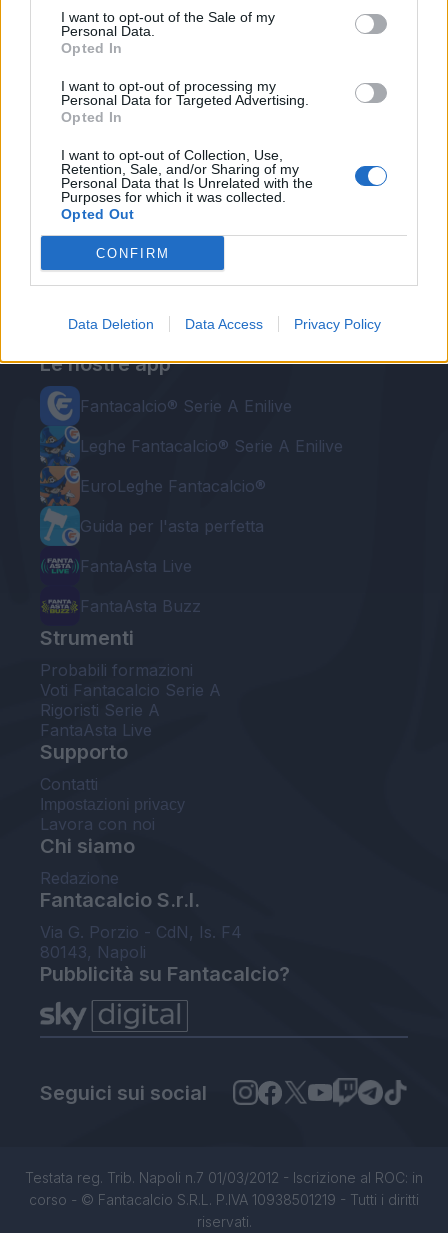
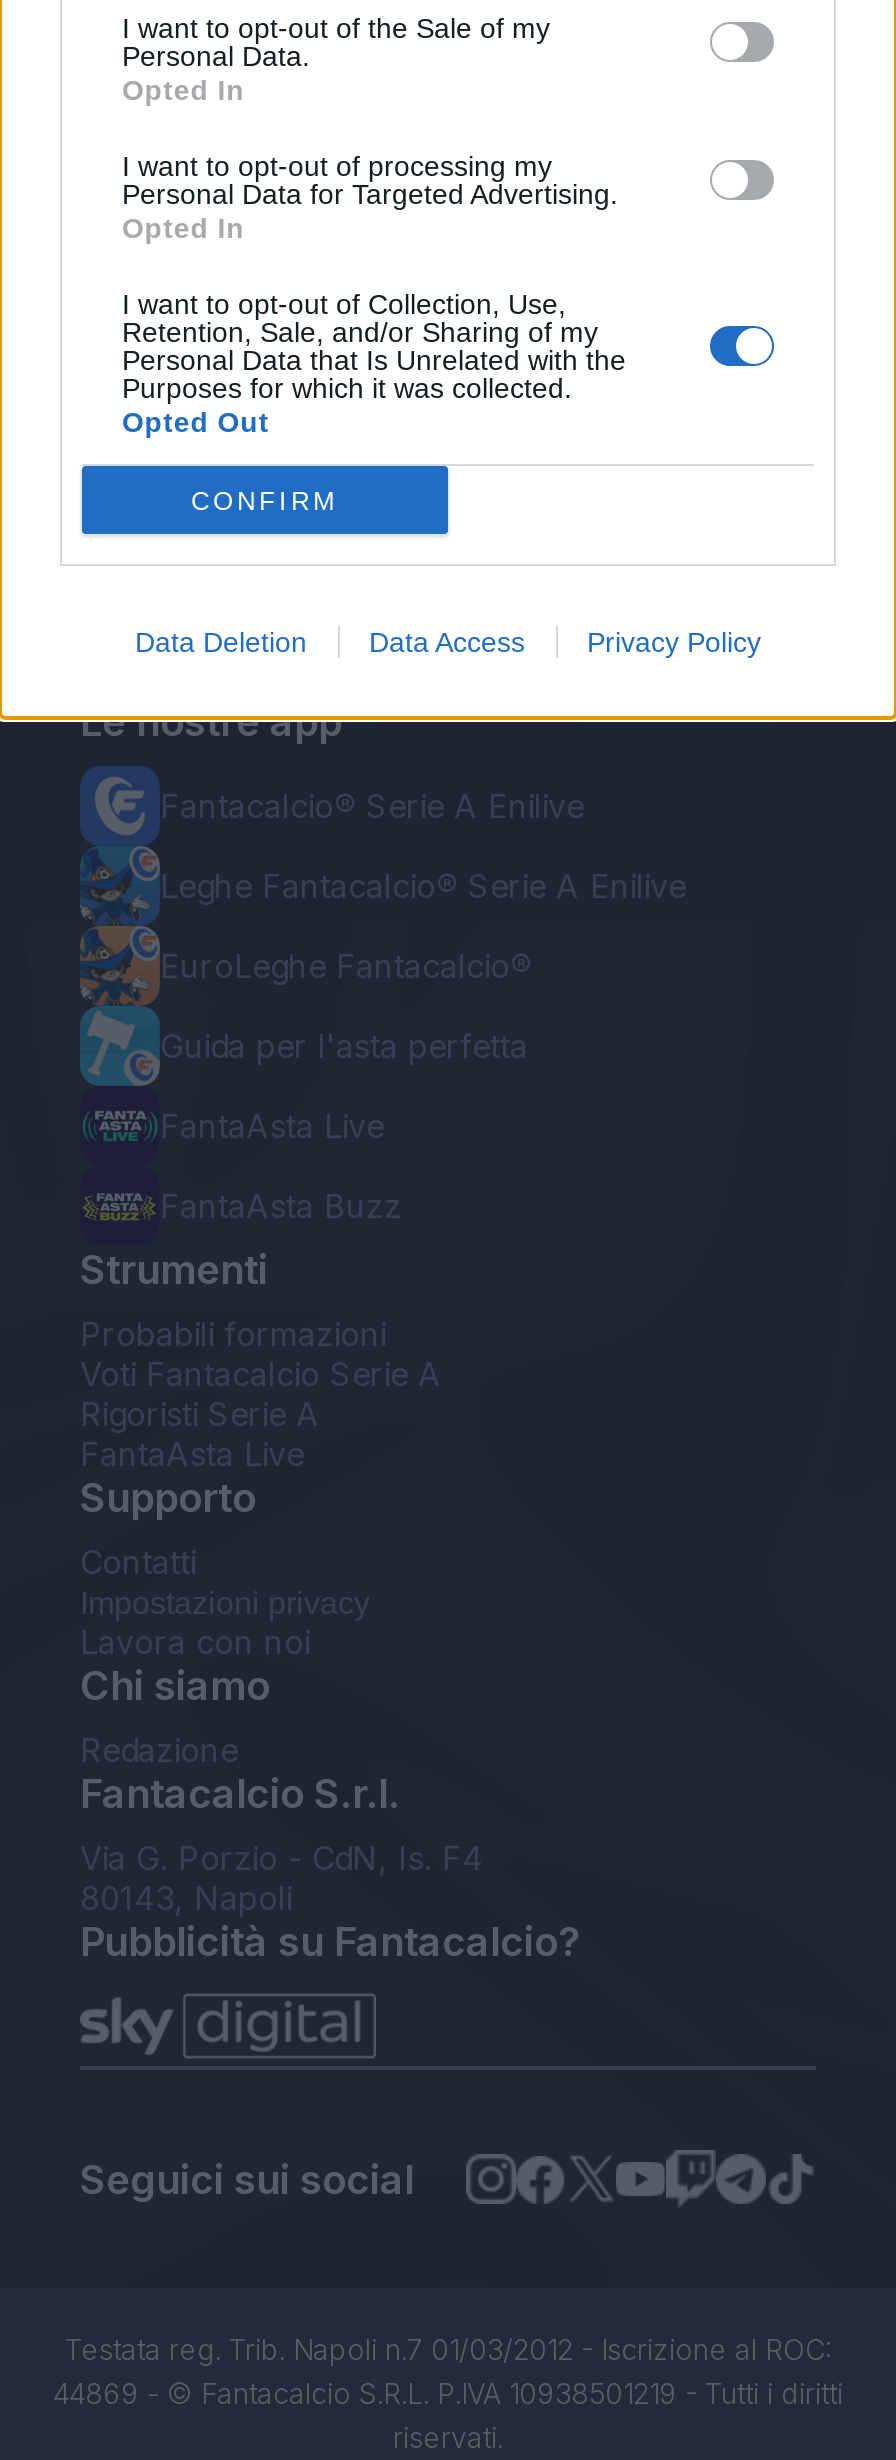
- Testata reg. Trib. Napoli n.7 01/03/2012 - Iscrizione al ROC: in
- corso - © Fantacalcio S.R.L. P.IVA 10938501219 - Tutti i diritti
+ Testata reg. Trib. Napoli n.7 01/03/2012 - Iscrizione al ROC:
+ 44869 - © Fantacalcio S.R.L. P.IVA 10938501219 - Tutti i diritti
